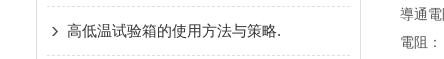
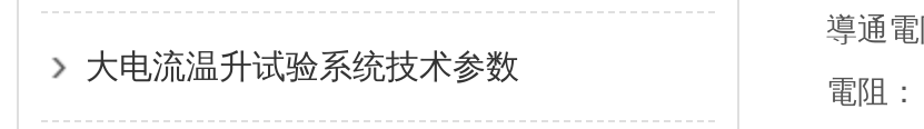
- 高低温试验箱的使用方法与策略.
+ 大电流温升试验系统技术参数
